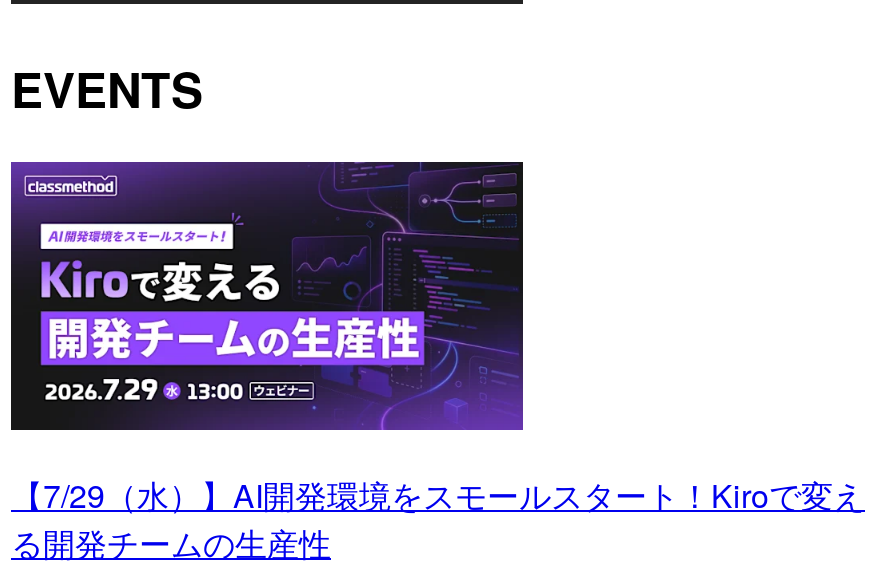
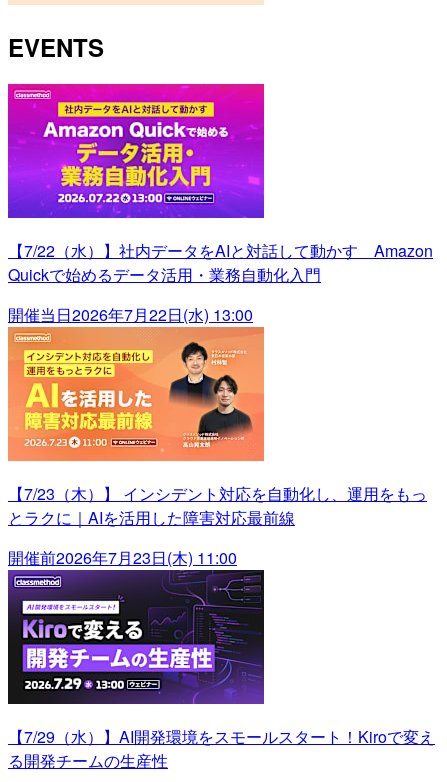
+ [image]
+ 【7/22（水）】社内データをAIと対話して動かす Amazon
+ Quickで始めるデータ活用・業務自動化入門
+ 開催当日2026年7月22日(水) 13:00

+ [image]
+ 【7/23（木）】 インシデント対応を自動化し、運用をもっ
+ とラクに｜AIを活用した障害対応最前線
+ 開催前2026年7月23日(木) 11:00
